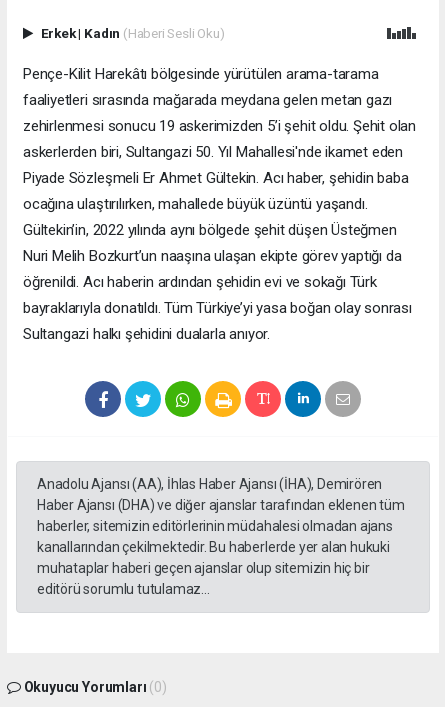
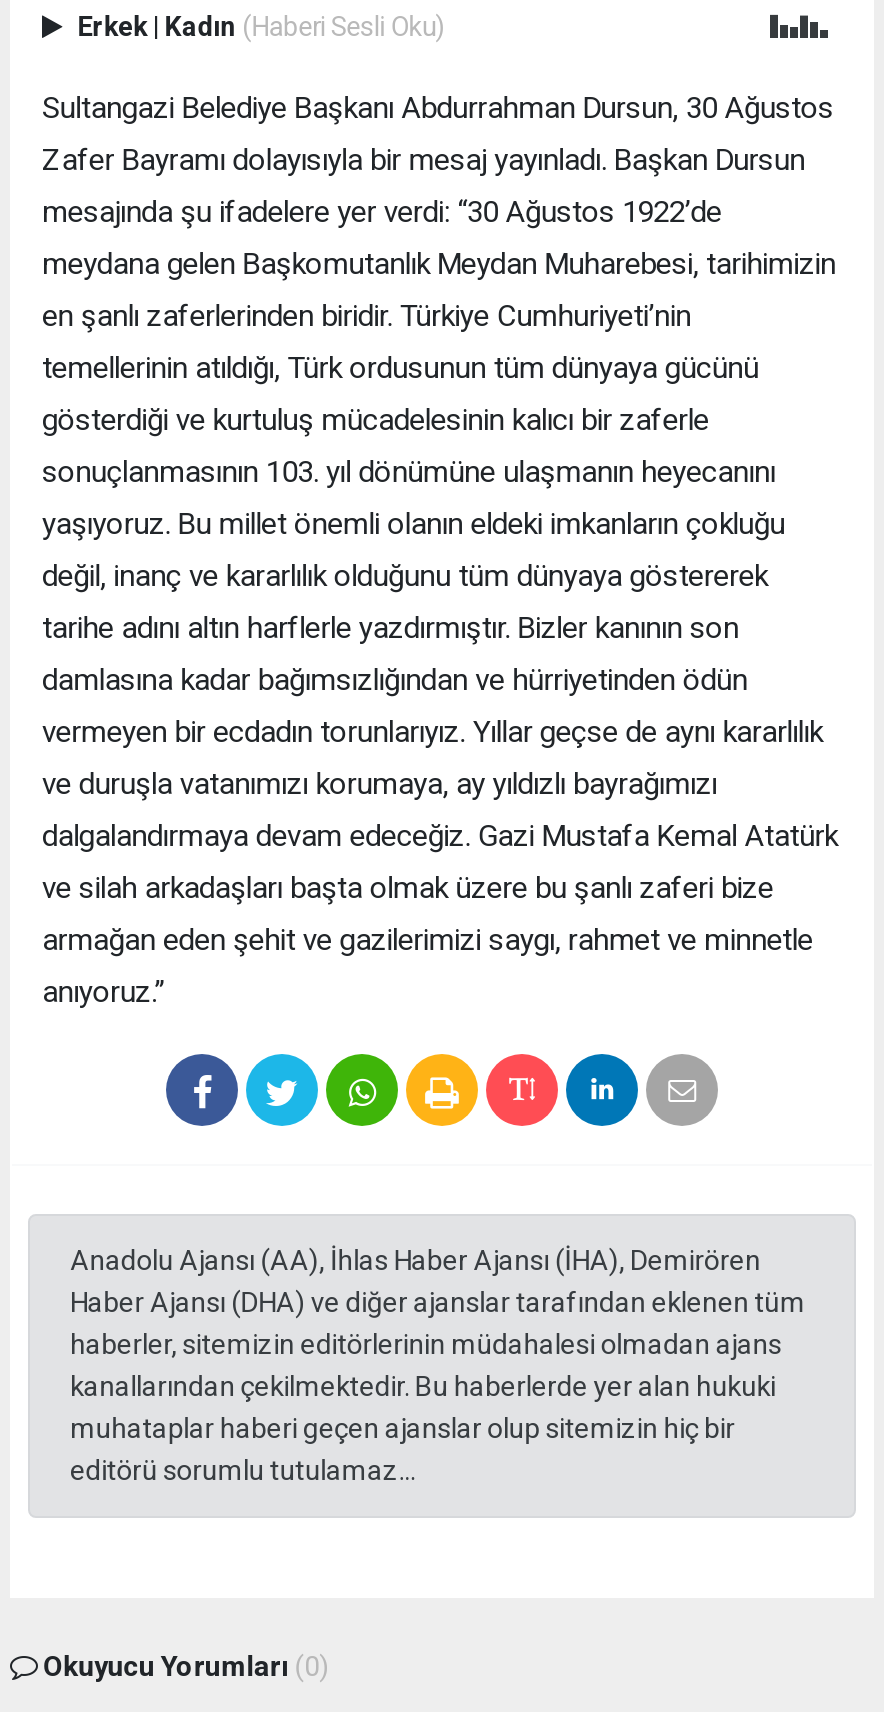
- Pençe-Kilit Harekâtı bölgesinde yürütülen arama-tarama
- faaliyetleri sırasında mağarada meydana gelen metan gazı
- zehirlenmesi sonucu 19 askerimizden 5’i şehit oldu. Şehit olan
- askerlerden biri, Sultangazi 50. Yıl Mahallesi'nde ikamet eden
- Piyade Sözleşmeli Er Ahmet Gültekin. Acı haber, şehidin baba
- ocağına ulaştırılırken, mahallede büyük üzüntü yaşandı.
- Gültekin’in, 2022 yılında aynı bölgede şehit düşen Üsteğmen
- Nuri Melih Bozkurt’un naaşına ulaşan ekipte görev yaptığı da
- öğrenildi. Acı haberin ardından şehidin evi ve sokağı Türk
- bayraklarıyla donatıldı. Tüm Türkiye’yi yasa boğan olay sonrası
- Sultangazi halkı şehidini dualarla anıyor.
+ Sultangazi Belediye Başkanı Abdurrahman Dursun, 30 Ağustos
+ Zafer Bayramı dolayısıyla bir mesaj yayınladı. Başkan Dursun
+ mesajında şu ifadelere yer verdi: “30 Ağustos 1922’de
+ meydana gelen Başkomutanlık Meydan Muharebesi, tarihimizin
+ en şanlı zaferlerinden biridir. Türkiye Cumhuriyeti’nin
+ temellerinin atıldığı, Türk ordusunun tüm dünyaya gücünü
+ gösterdiği ve kurtuluş mücadelesinin kalıcı bir zaferle
+ sonuçlanmasının 103. yıl dönümüne ulaşmanın heyecanını
+ yaşıyoruz. Bu millet önemli olanın eldeki imkanların çokluğu
+ değil, inanç ve kararlılık olduğunu tüm dünyaya göstererek
+ tarihe adını altın harflerle yazdırmıştır. Bizler kanının son
+ damlasına kadar bağımsızlığından ve hürriyetinden ödün
+ vermeyen bir ecdadın torunlarıyız. Yıllar geçse de aynı kararlılık
+ ve duruşla vatanımızı korumaya, ay yıldızlı bayrağımızı
+ dalgalandırmaya devam edeceğiz. Gazi Mustafa Kemal Atatürk
+ ve silah arkadaşları başta olmak üzere bu şanlı zaferi bize
+ armağan eden şehit ve gazilerimizi saygı, rahmet ve minnetle
+ anıyoruz.”
